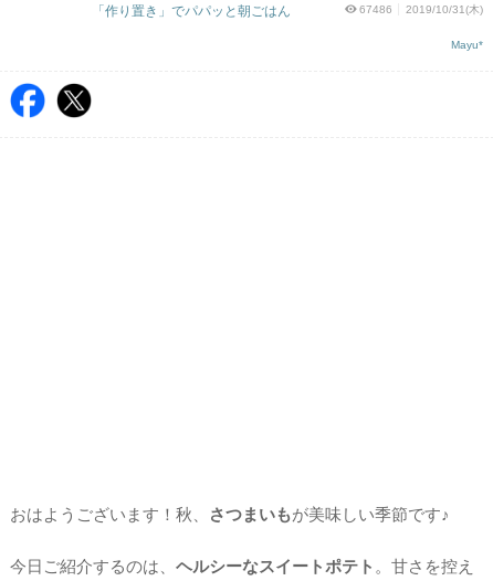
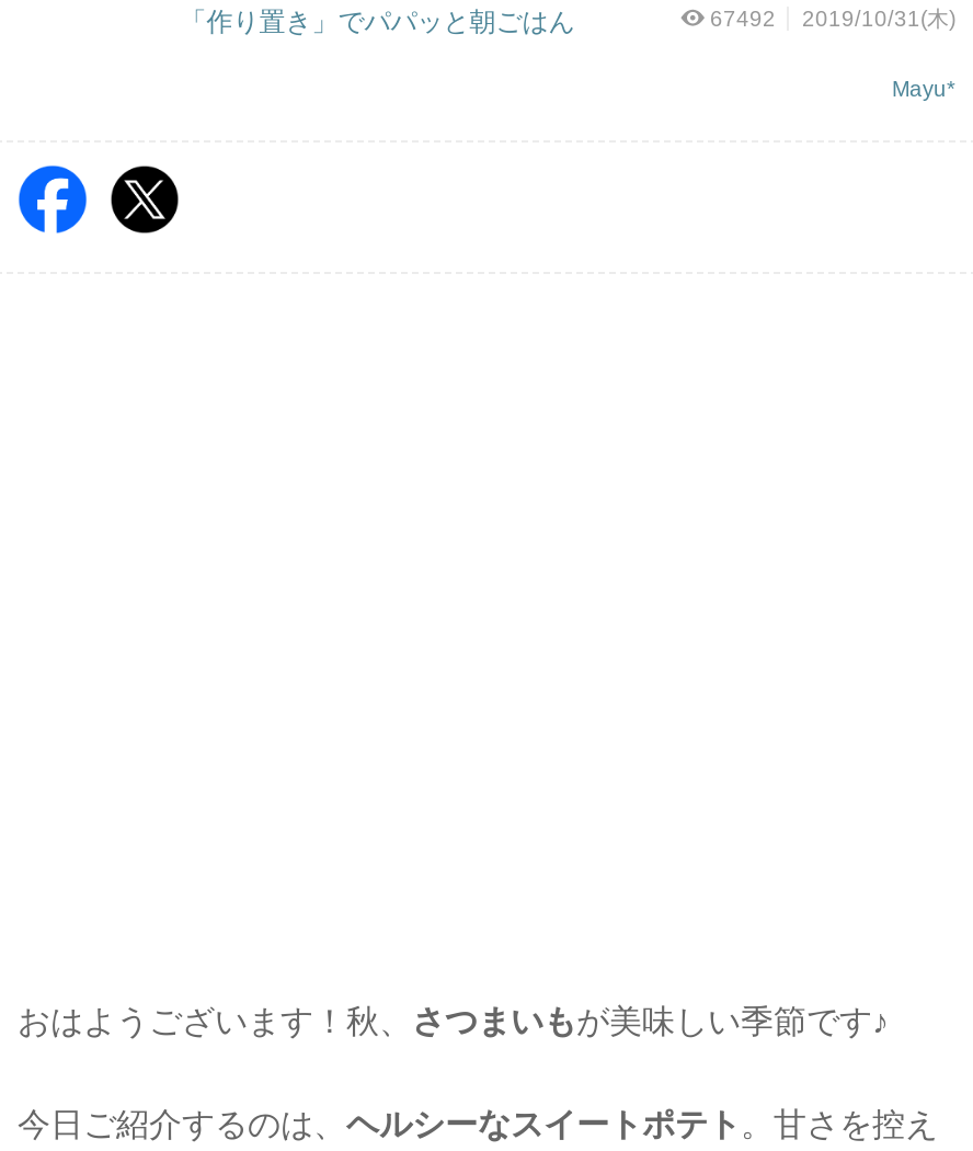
- 67486 2019/10/31(木)
+ 67492 2019/10/31(木)
